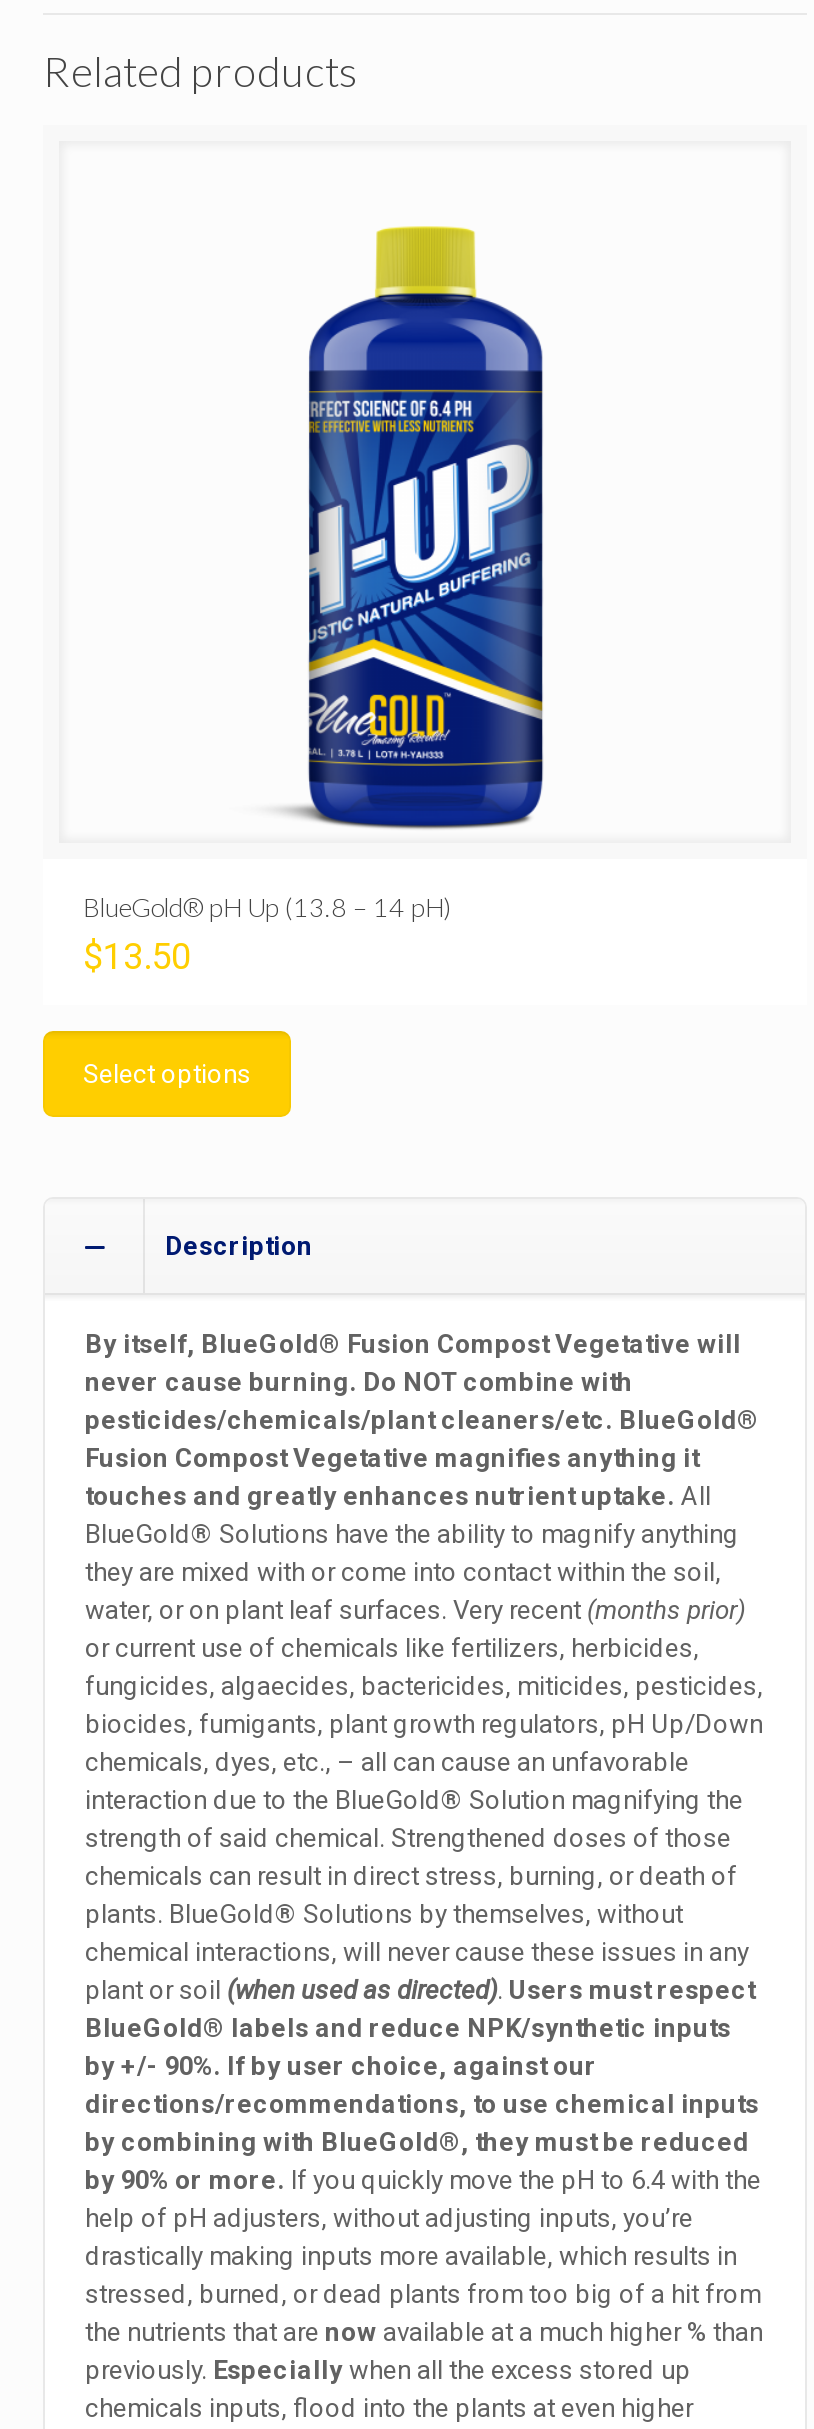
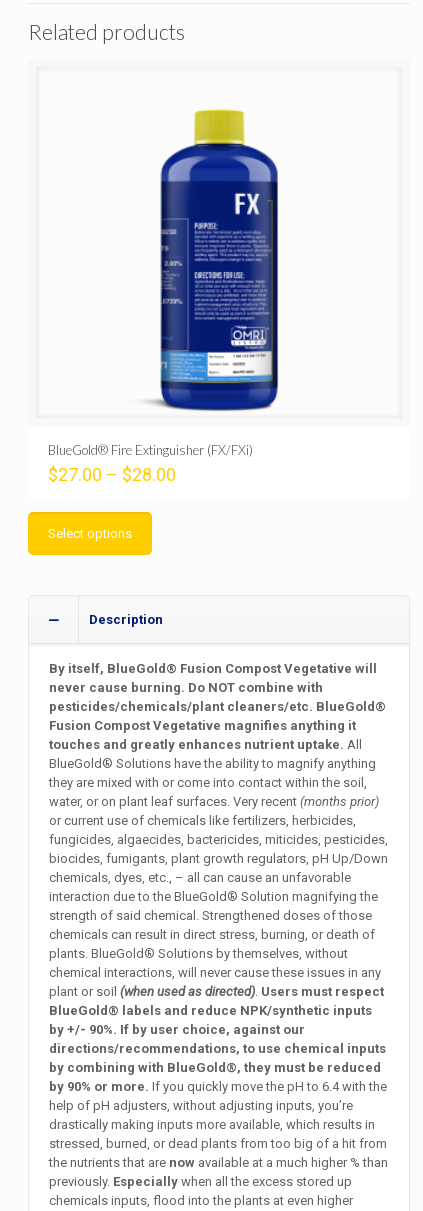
- [image]
+ [image]

- BlueGold® pH Up (13.8 – 14 pH)
- $13.50
+ BlueGold® Fire Extinguisher (FX/FXi)
+ $27.00 – $28.00
